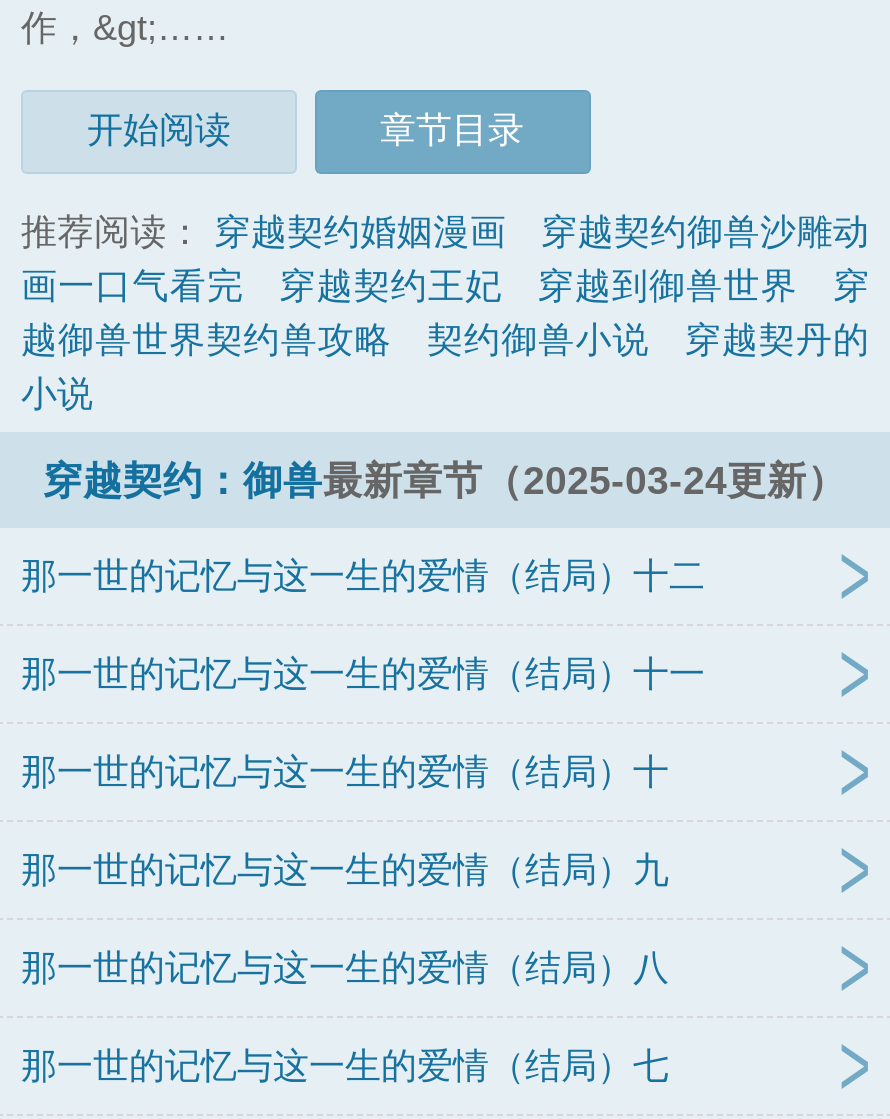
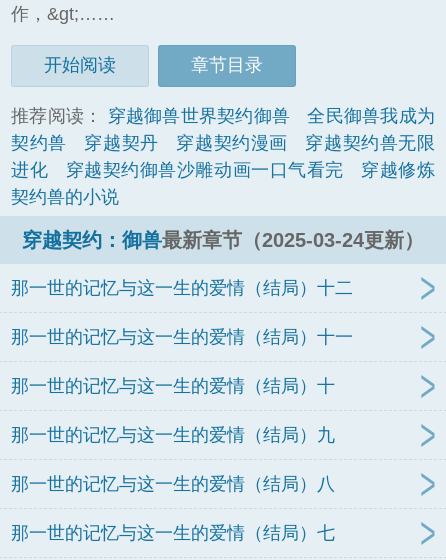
- 推荐阅读：穿越契约婚姻漫画
- 穿越契约御兽沙雕动
- 画一口气看完
- 穿越契约王妃
- 穿越到御兽世界
- 穿
- 越御兽世界契约兽攻略
- 契约御兽小说
- 穿越契丹的
- 小说
+ 推荐阅读：穿越御兽世界契约御兽
+ 全民御兽我成为
+ 契约兽
+ 穿越契丹
+ 穿越契约漫画
+ 穿越契约兽无限
+ 进化
+ 穿越契约御兽沙雕动画一口气看完
+ 穿越修炼
+ 契约兽的小说
